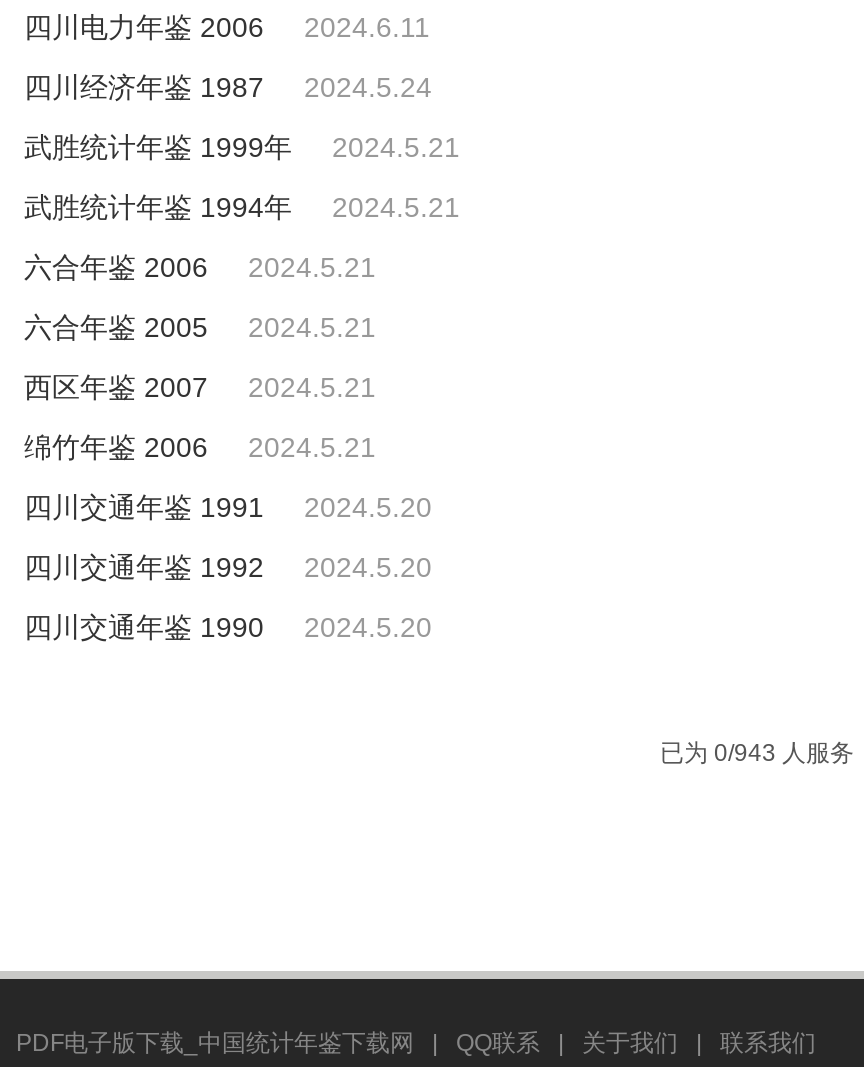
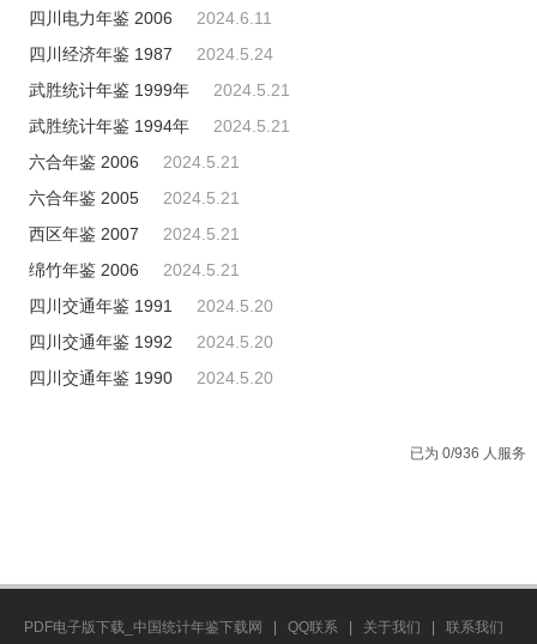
- 已为 0/943 人服务
+ 已为 0/936 人服务
